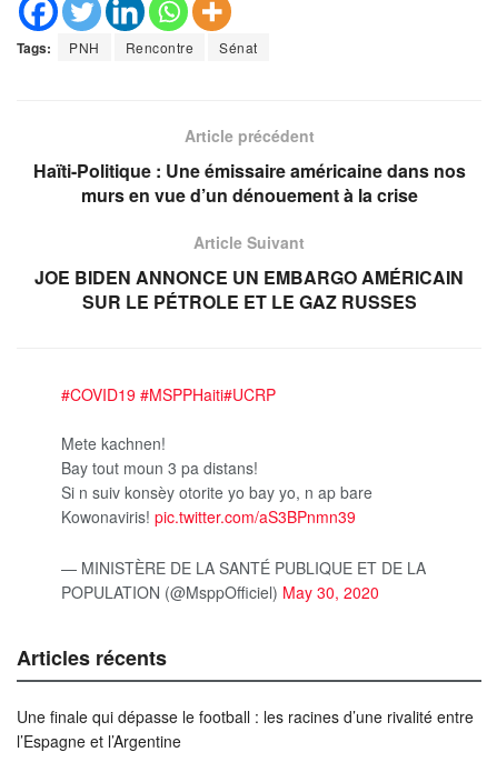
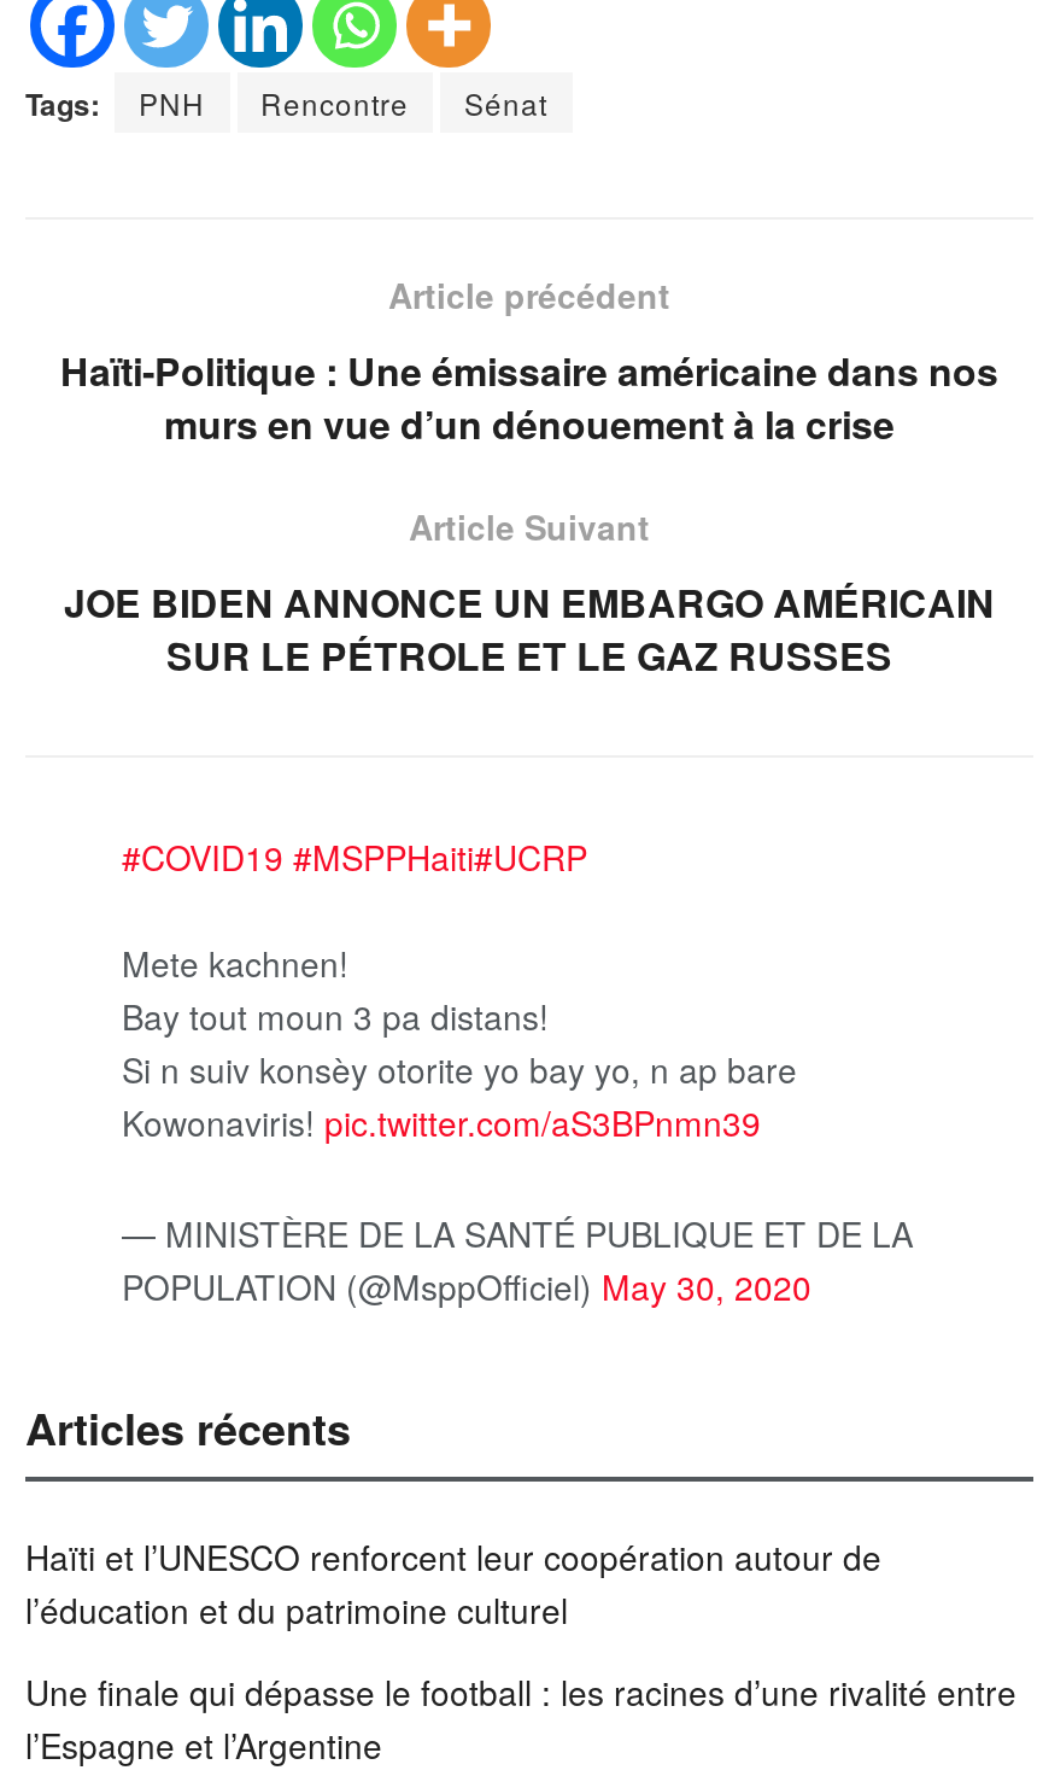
+ Haïti et l’UNESCO renforcent leur coopération autour de
+ l’éducation et du patrimoine culturel
